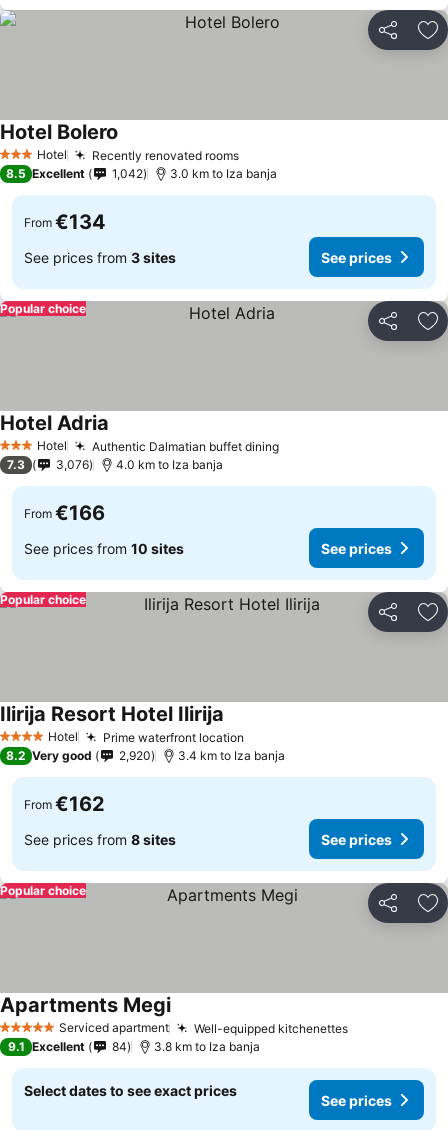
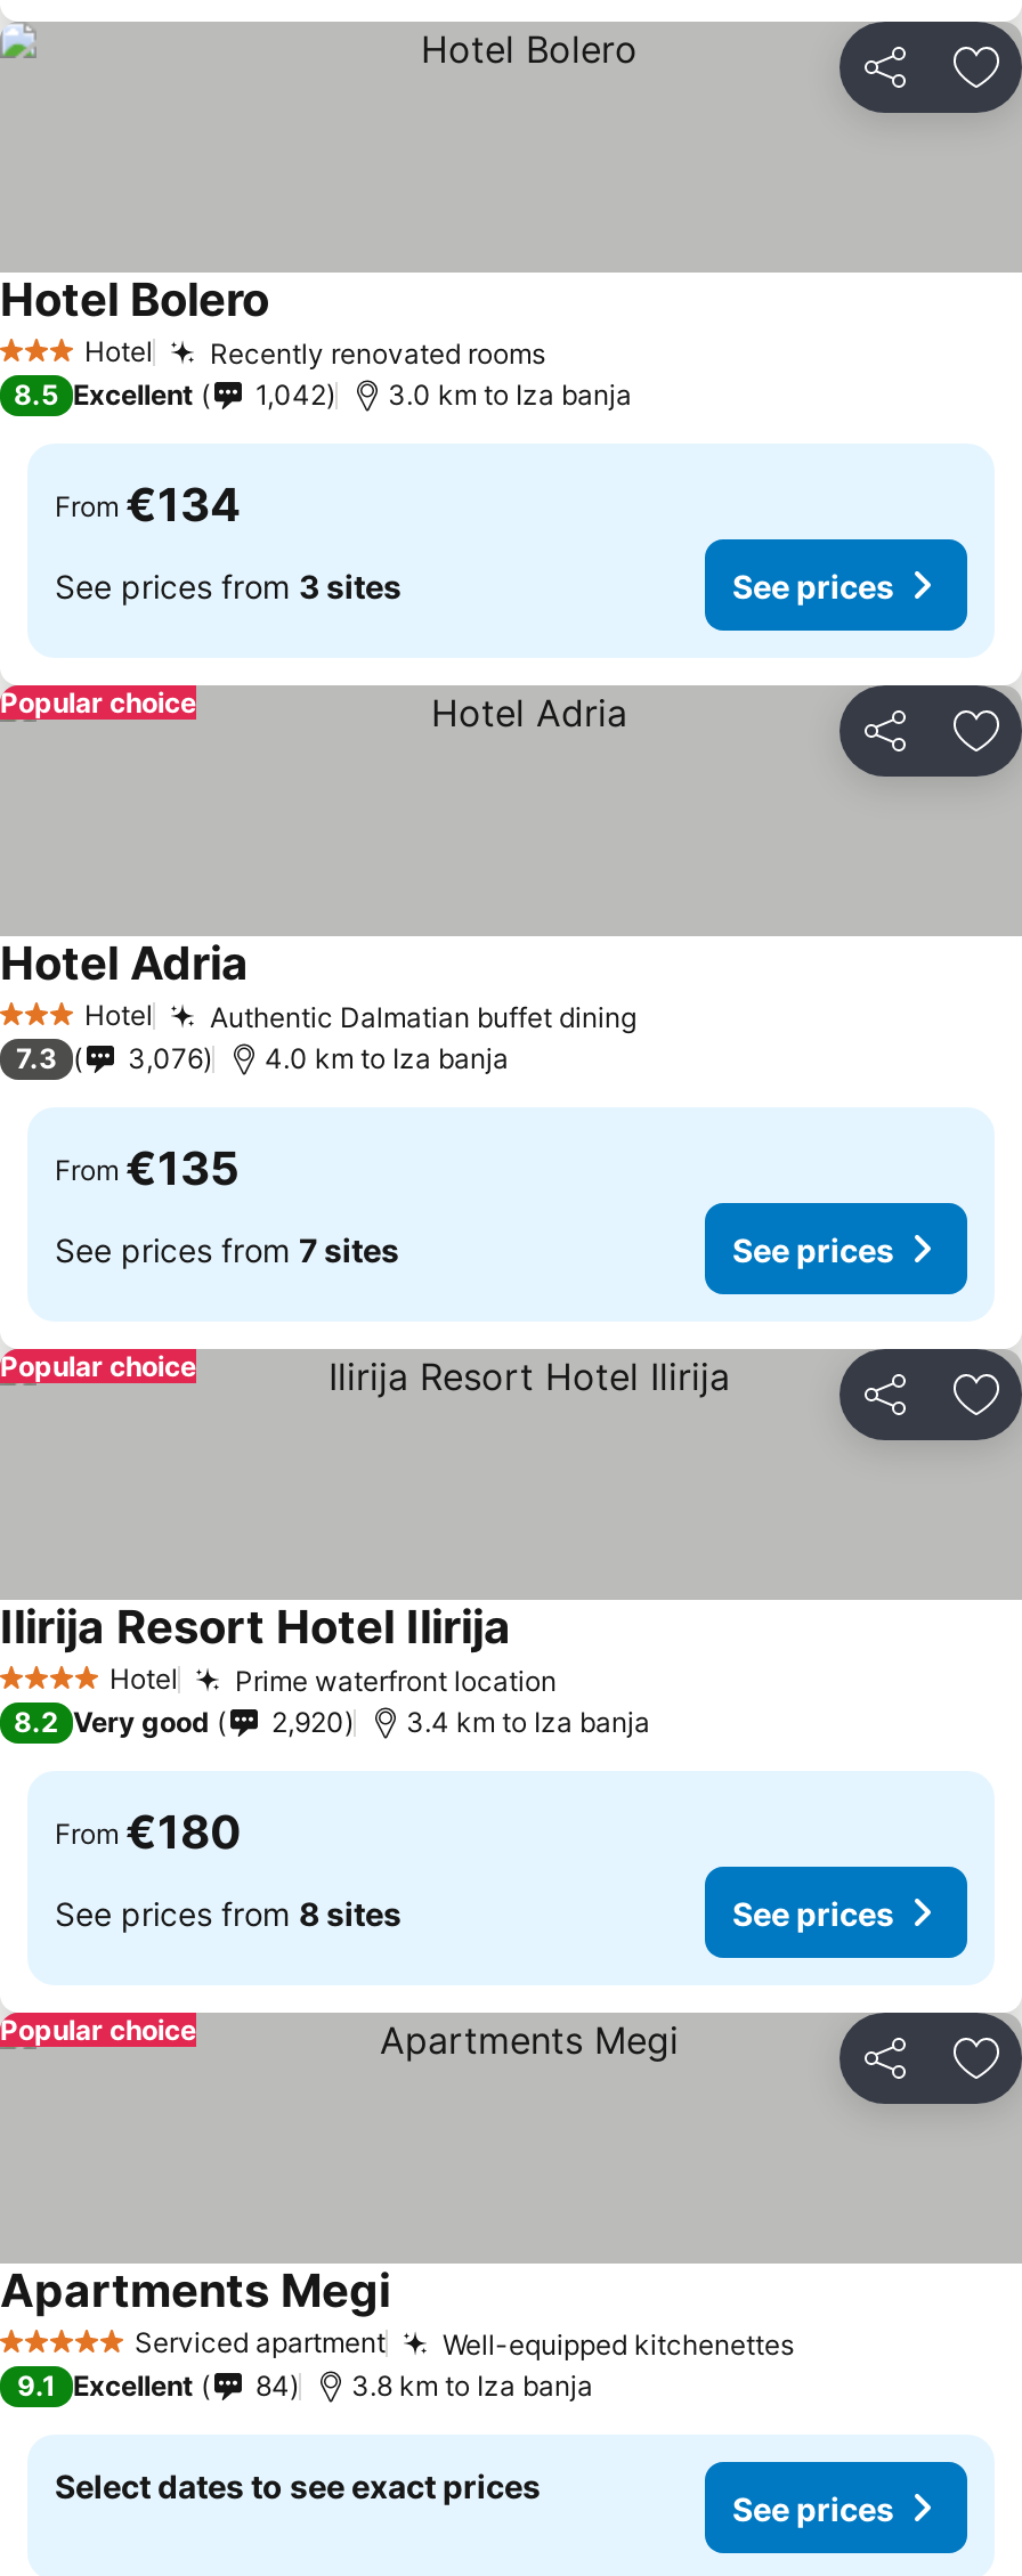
- From €166
+ From €135

- See prices from 10 sites
+ See prices from 7 sites

- From €162
+ From €180
